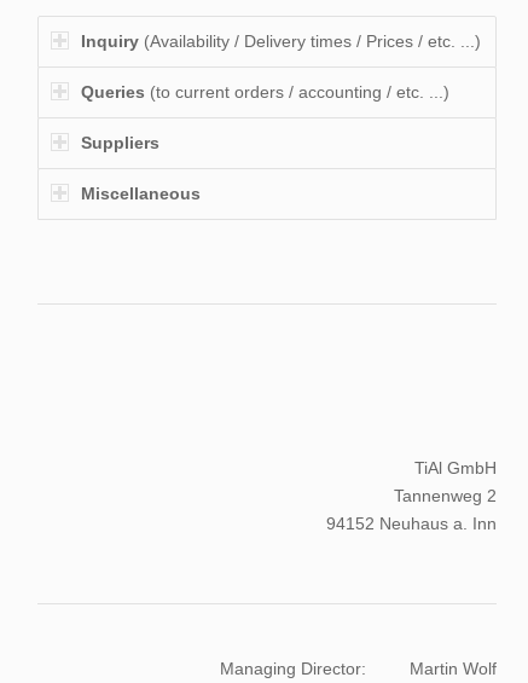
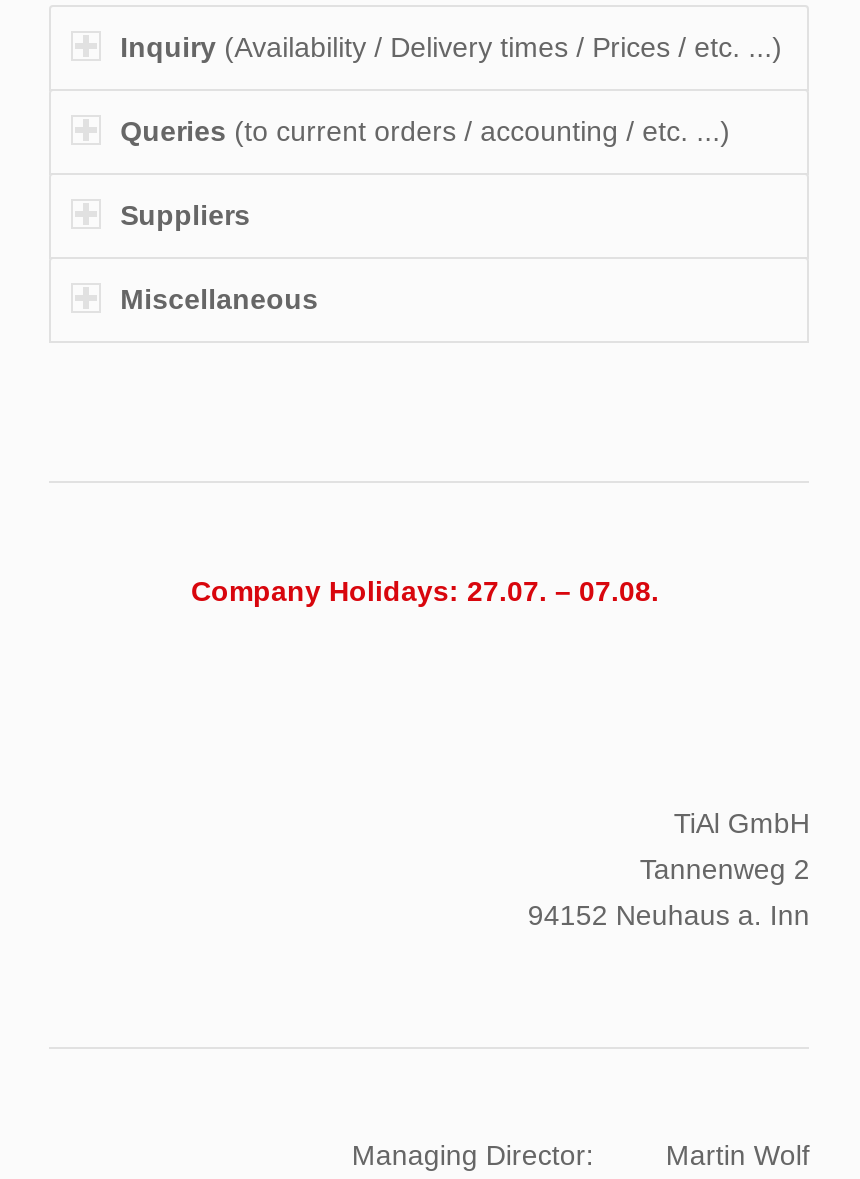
+ Company Holidays: 27.07. – 07.08.
